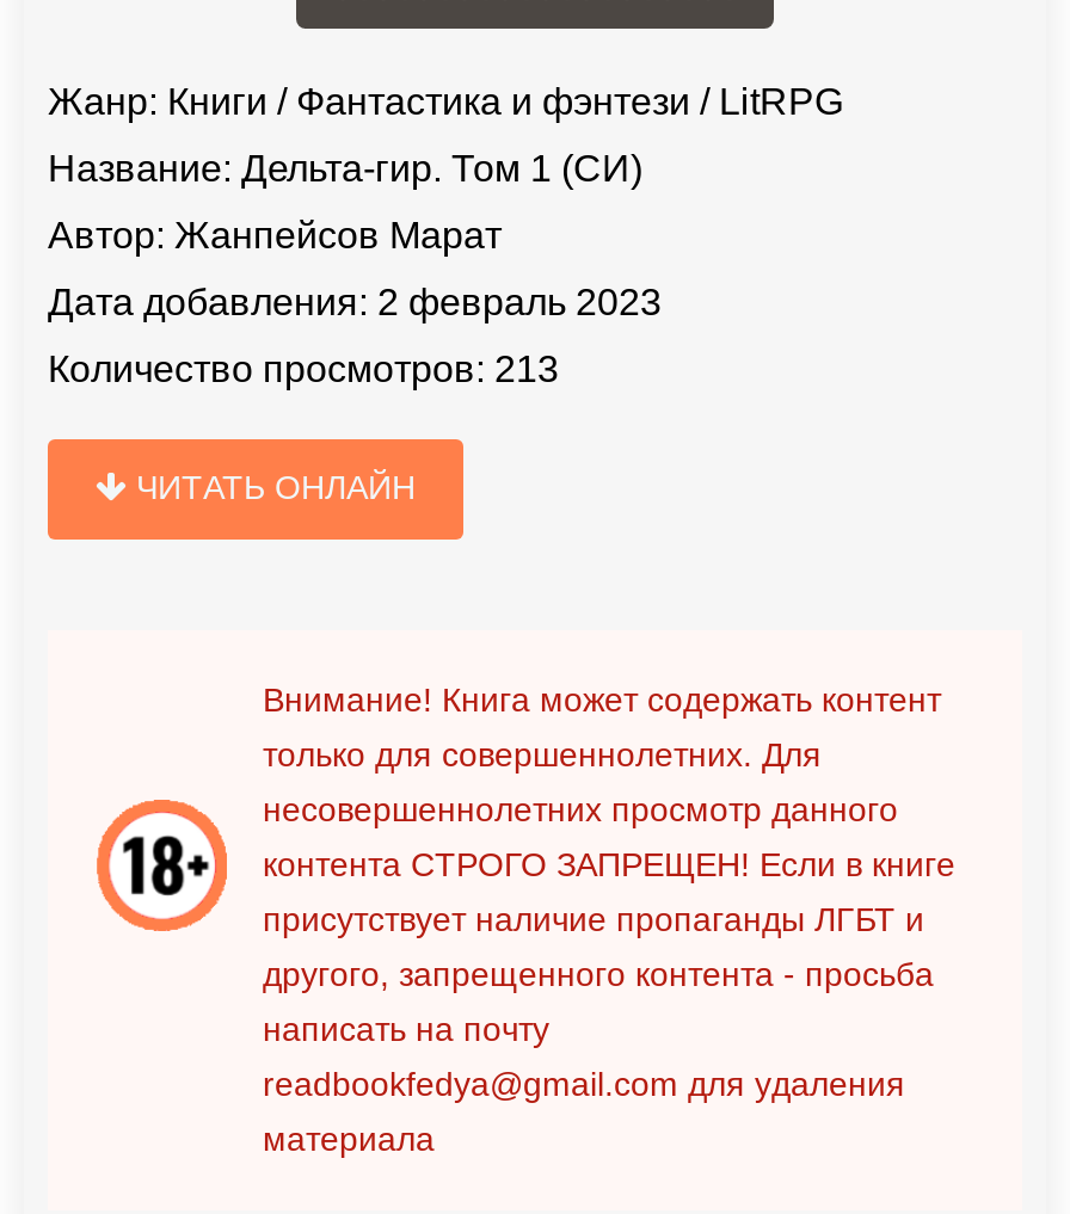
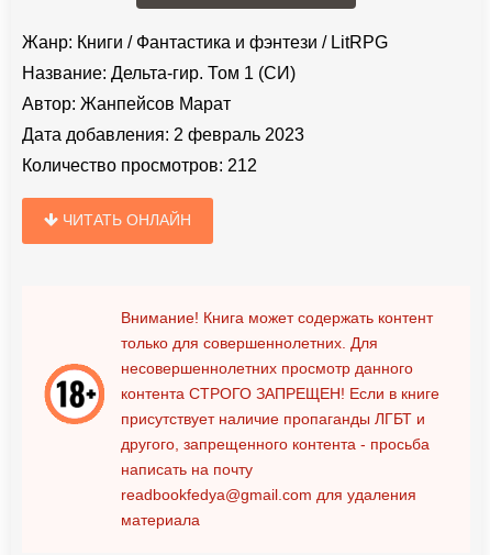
- Количество просмотров: 213
+ Количество просмотров: 212
